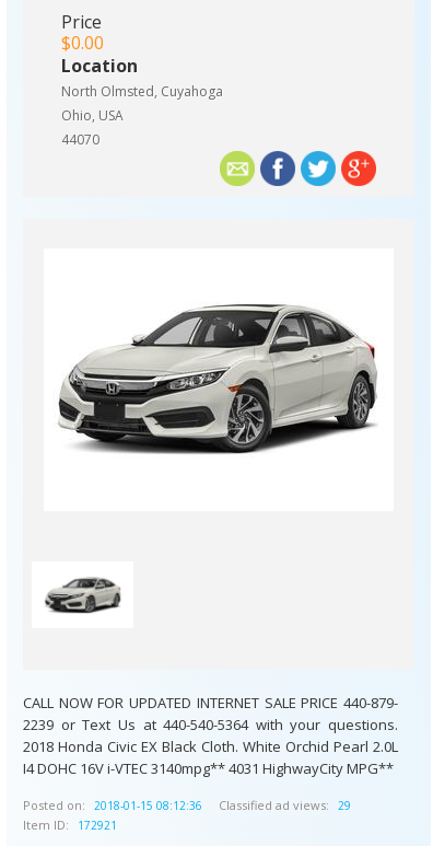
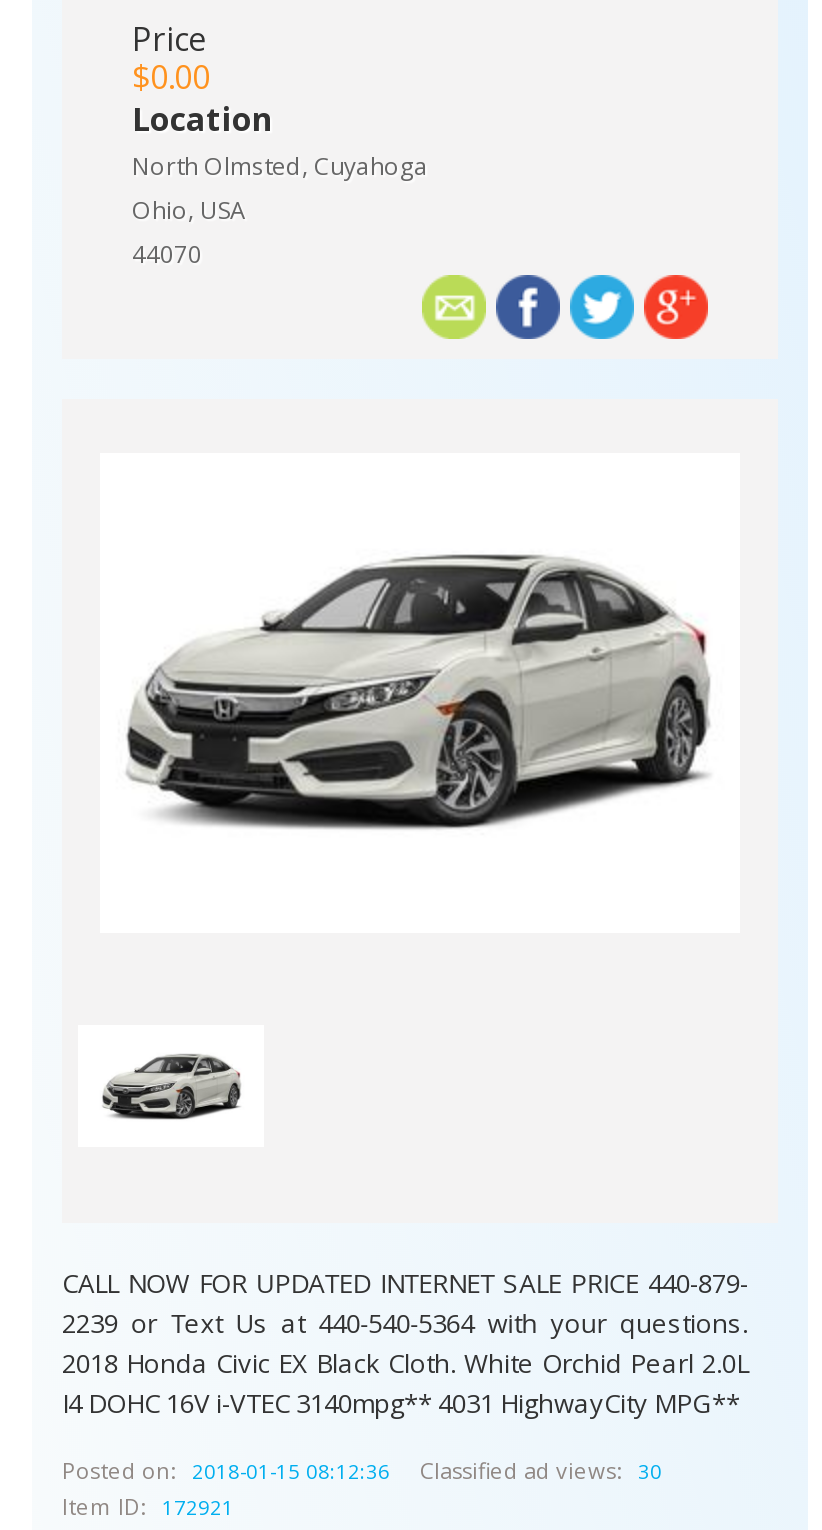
- Classified ad views: 29
+ Classified ad views: 30
